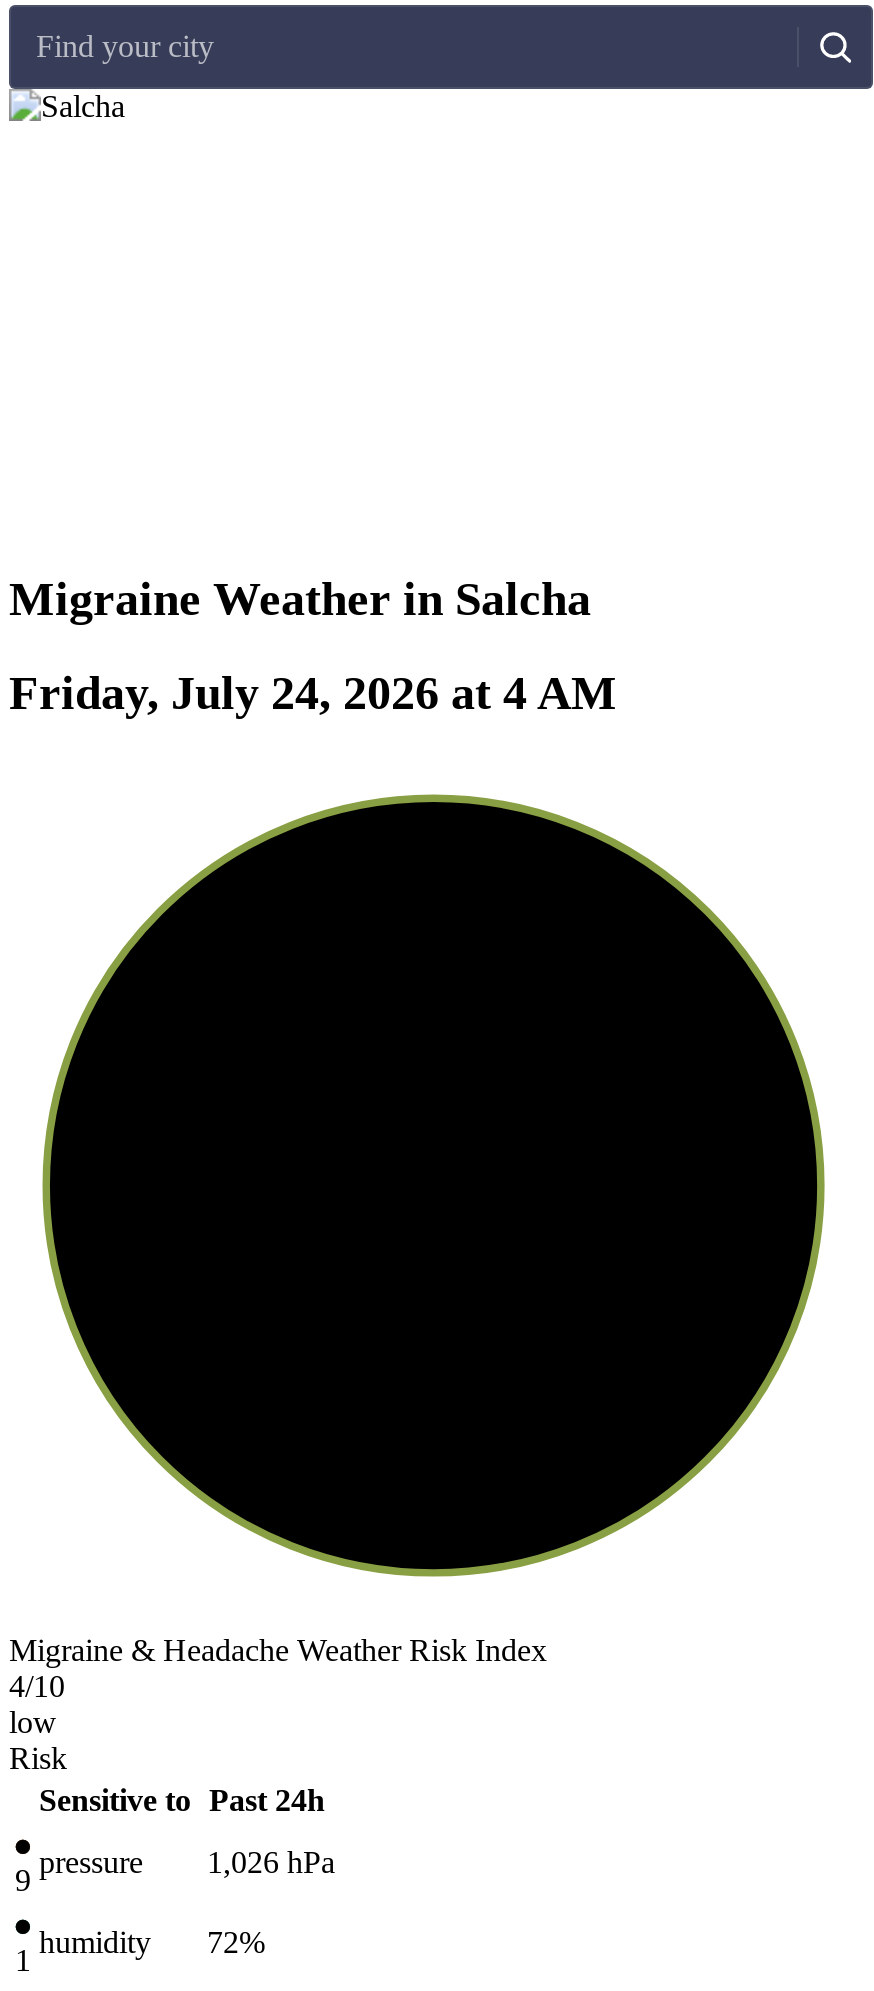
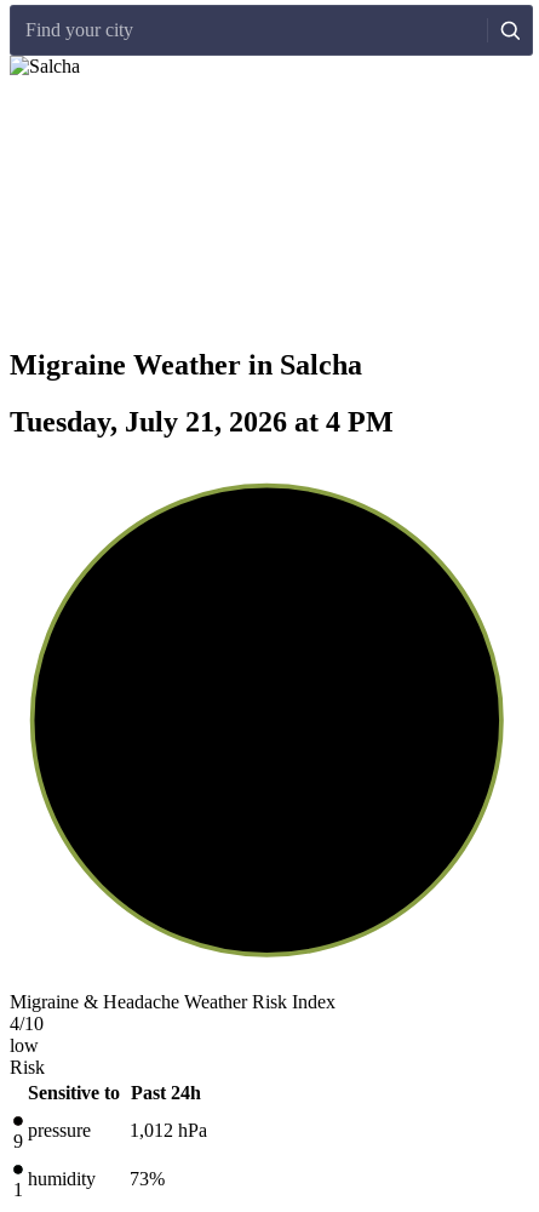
- Friday, July 24, 2026 at 4 AM
+ Tuesday, July 21, 2026 at 4 PM

- pressure 1,026 hPa
+ pressure 1,012 hPa

- humidity 72%
+ humidity 73%
